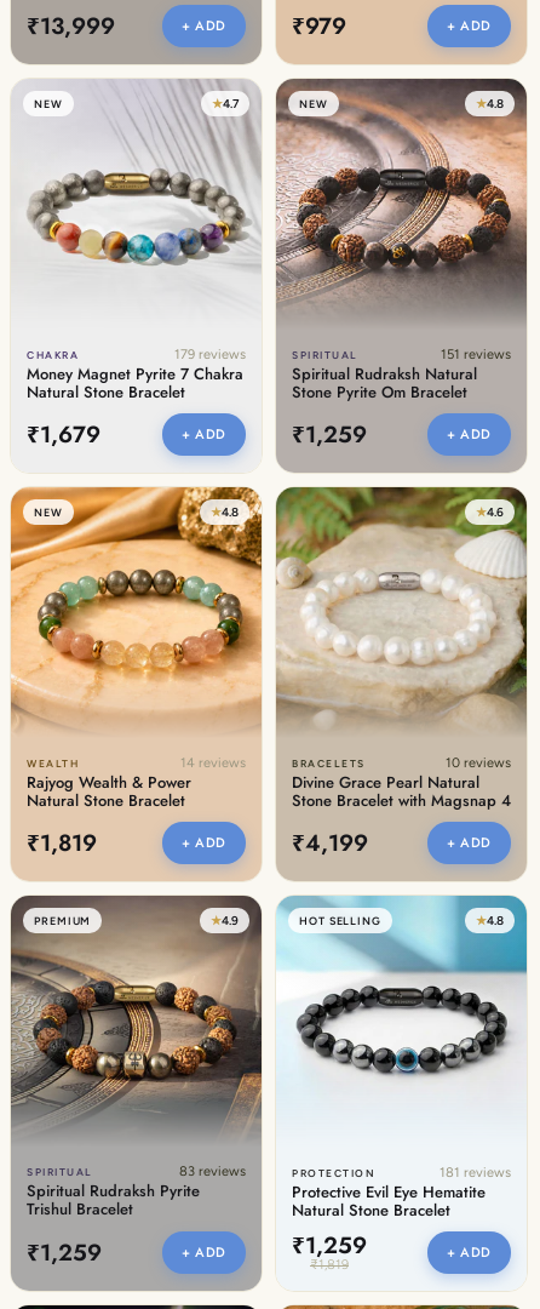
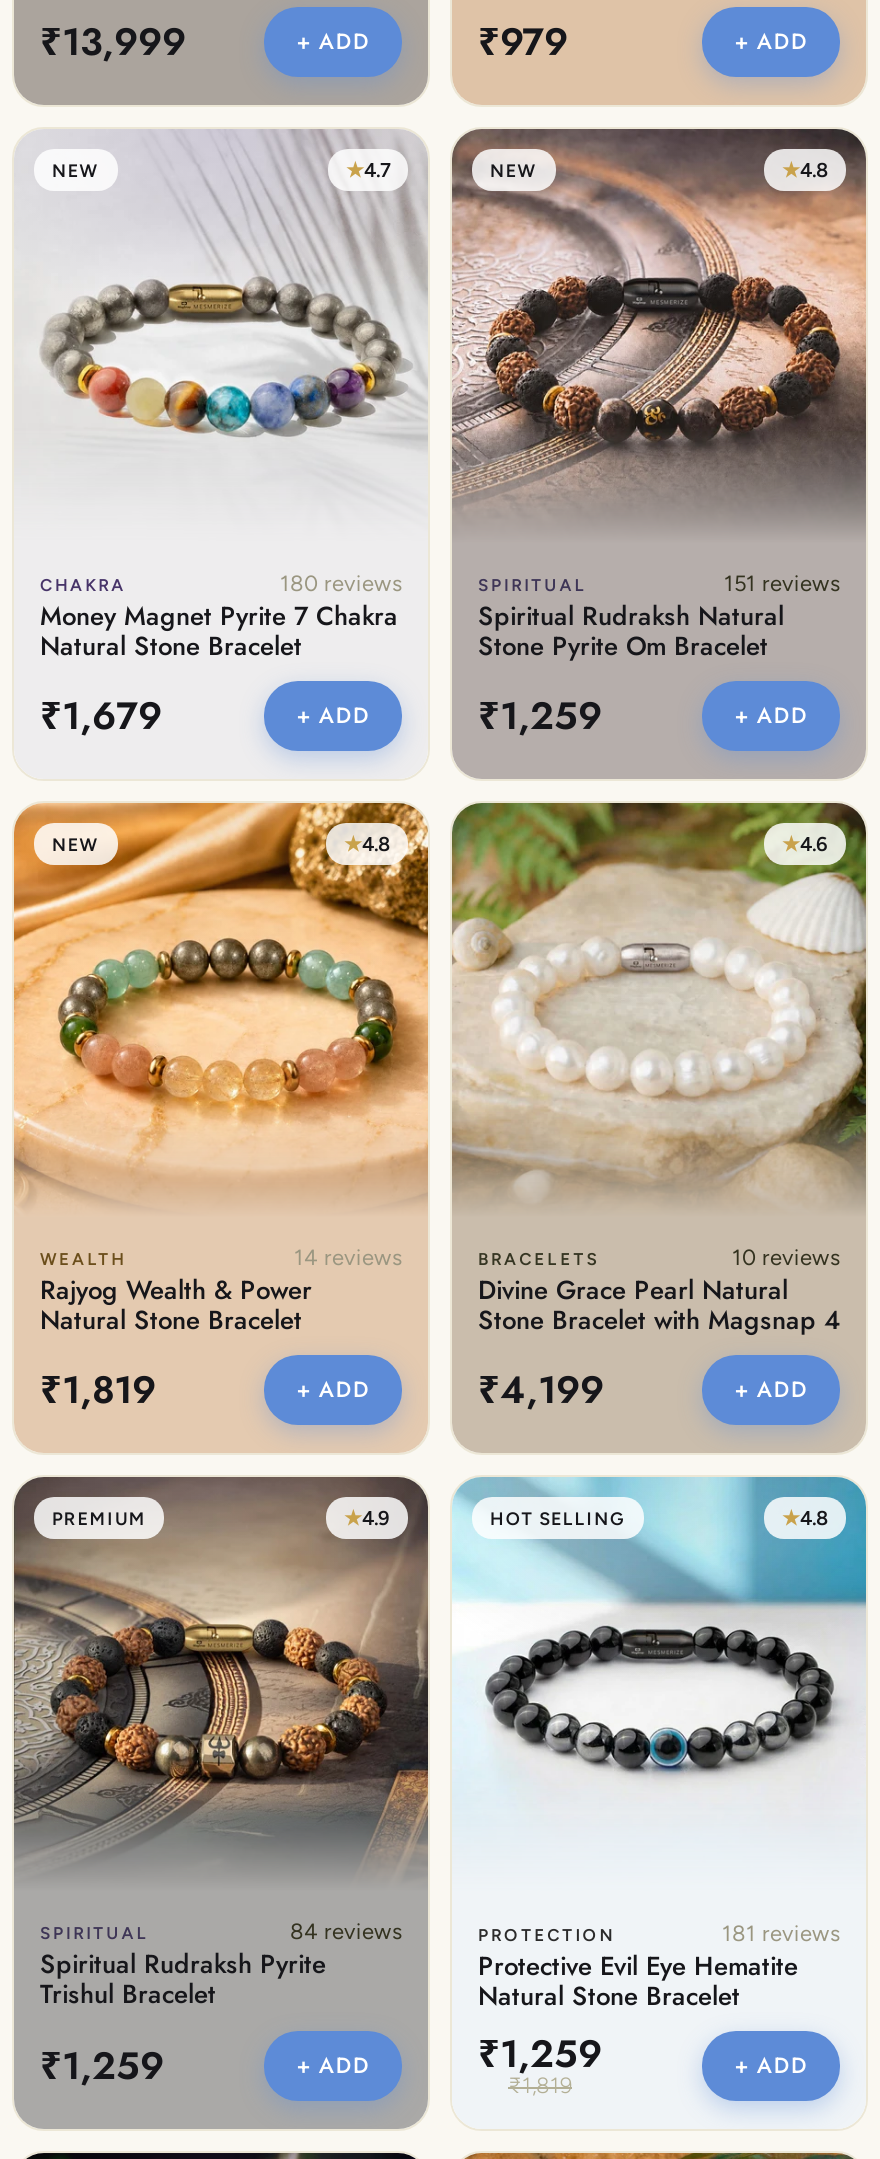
- 179 reviews
+ 180 reviews

- 83 reviews
+ 84 reviews
